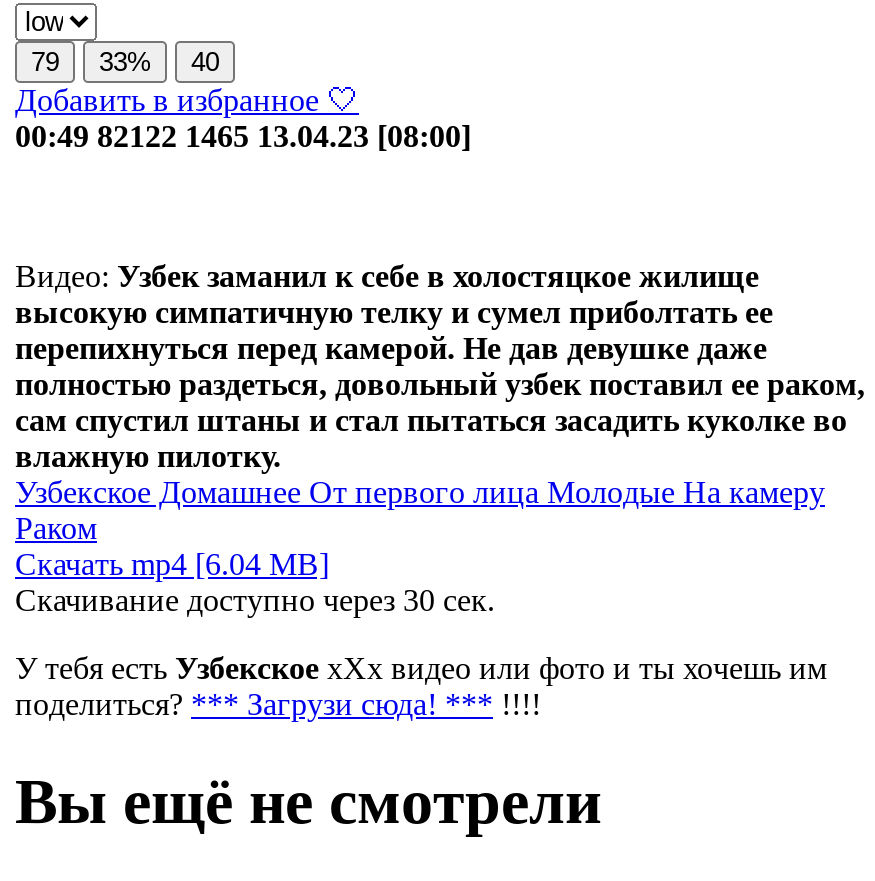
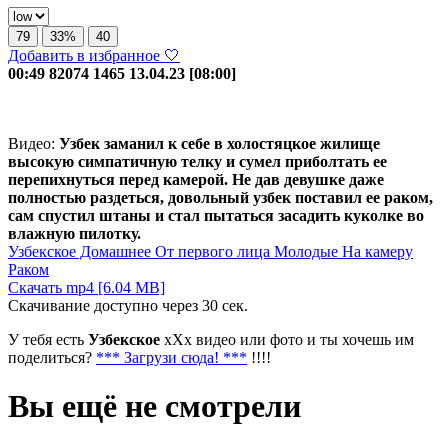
- 00:49 82122 1465 13.04.23 [08:00]
+ 00:49 82074 1465 13.04.23 [08:00]
